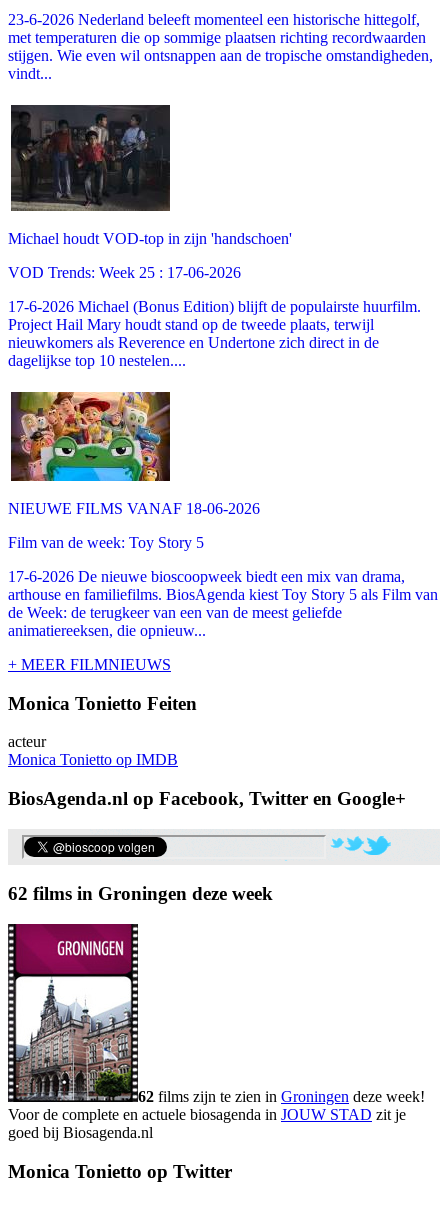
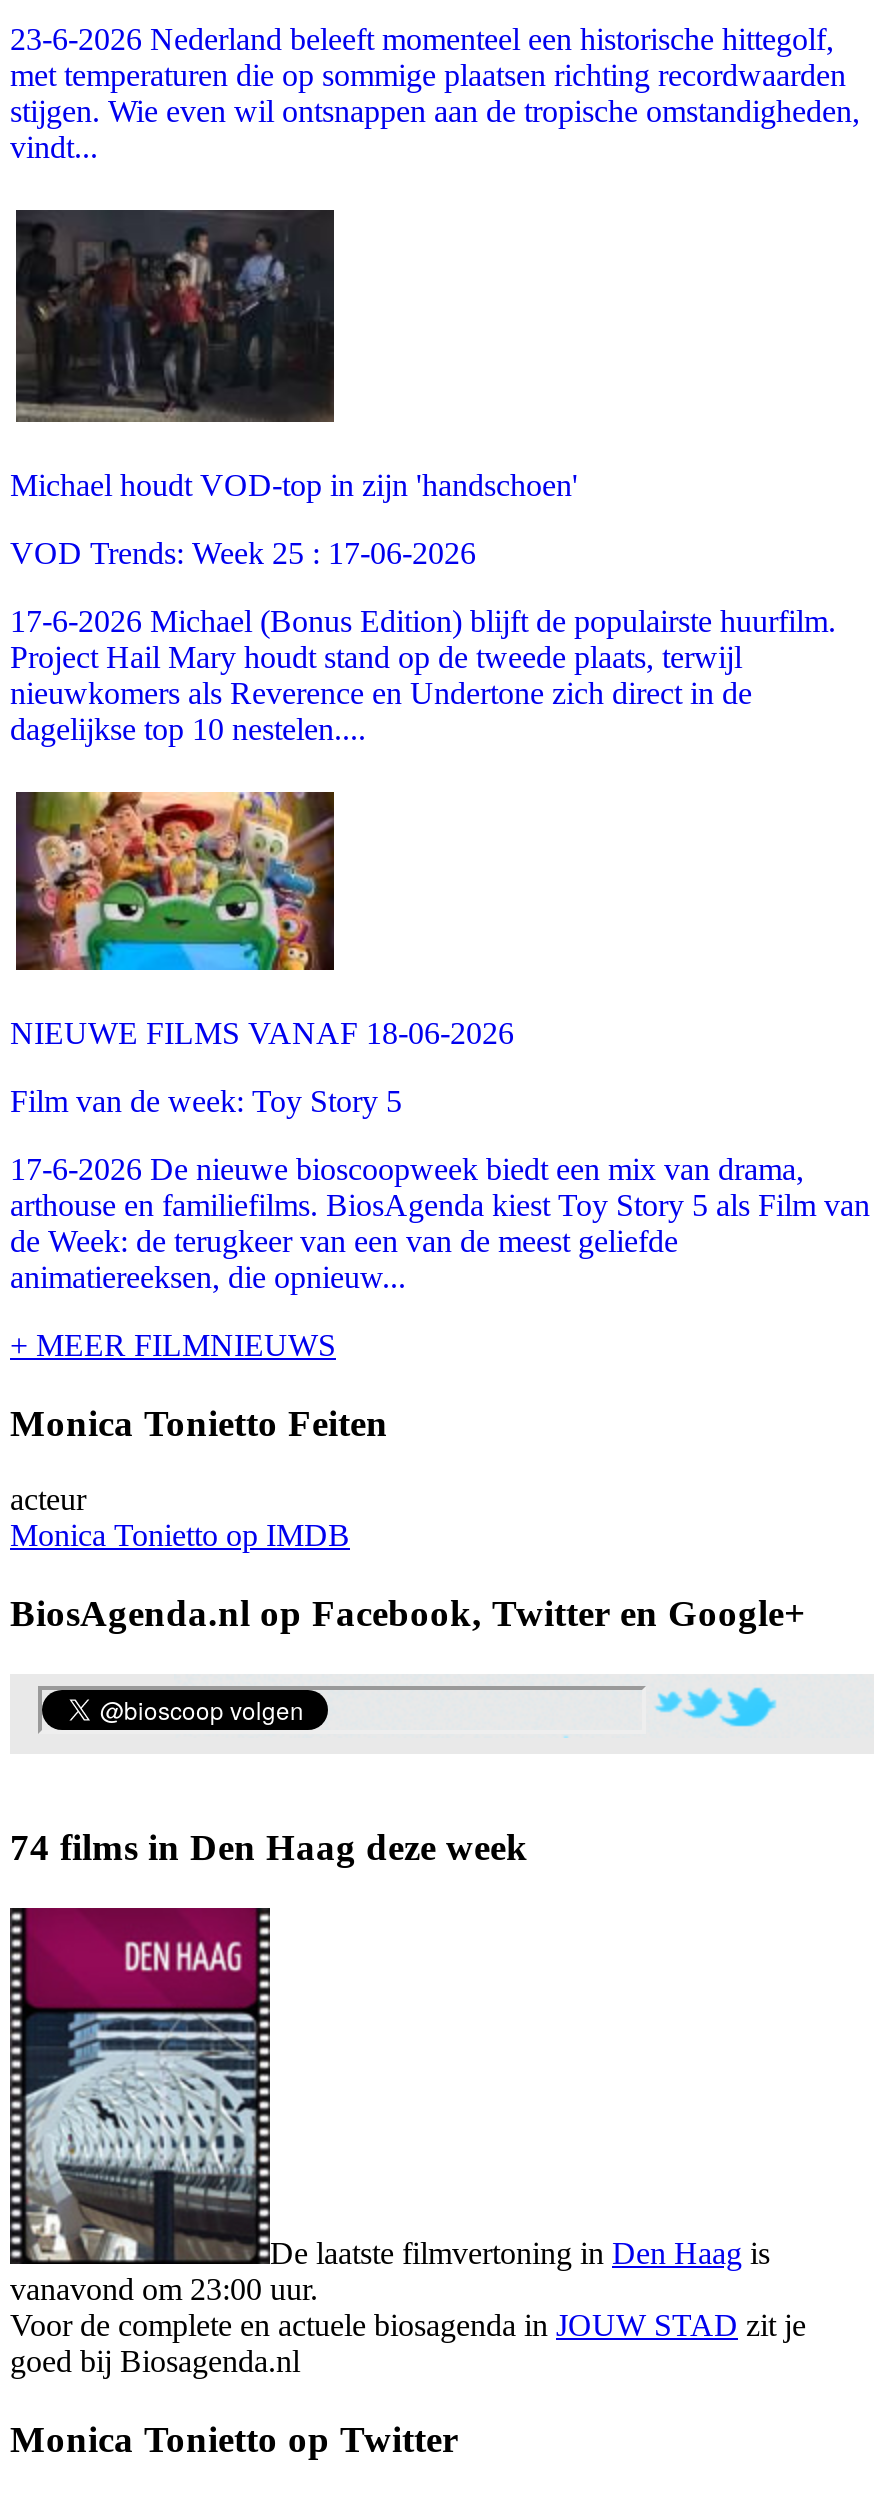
- 62 films in Groningen deze week
+ 74 films in Den Haag deze week

- [image]
- 62 films zijn te zien in Groningen deze week!
+ [image]
+ De laatste filmvertoning in Den Haag is
+ vanavond om 23:00 uur.
